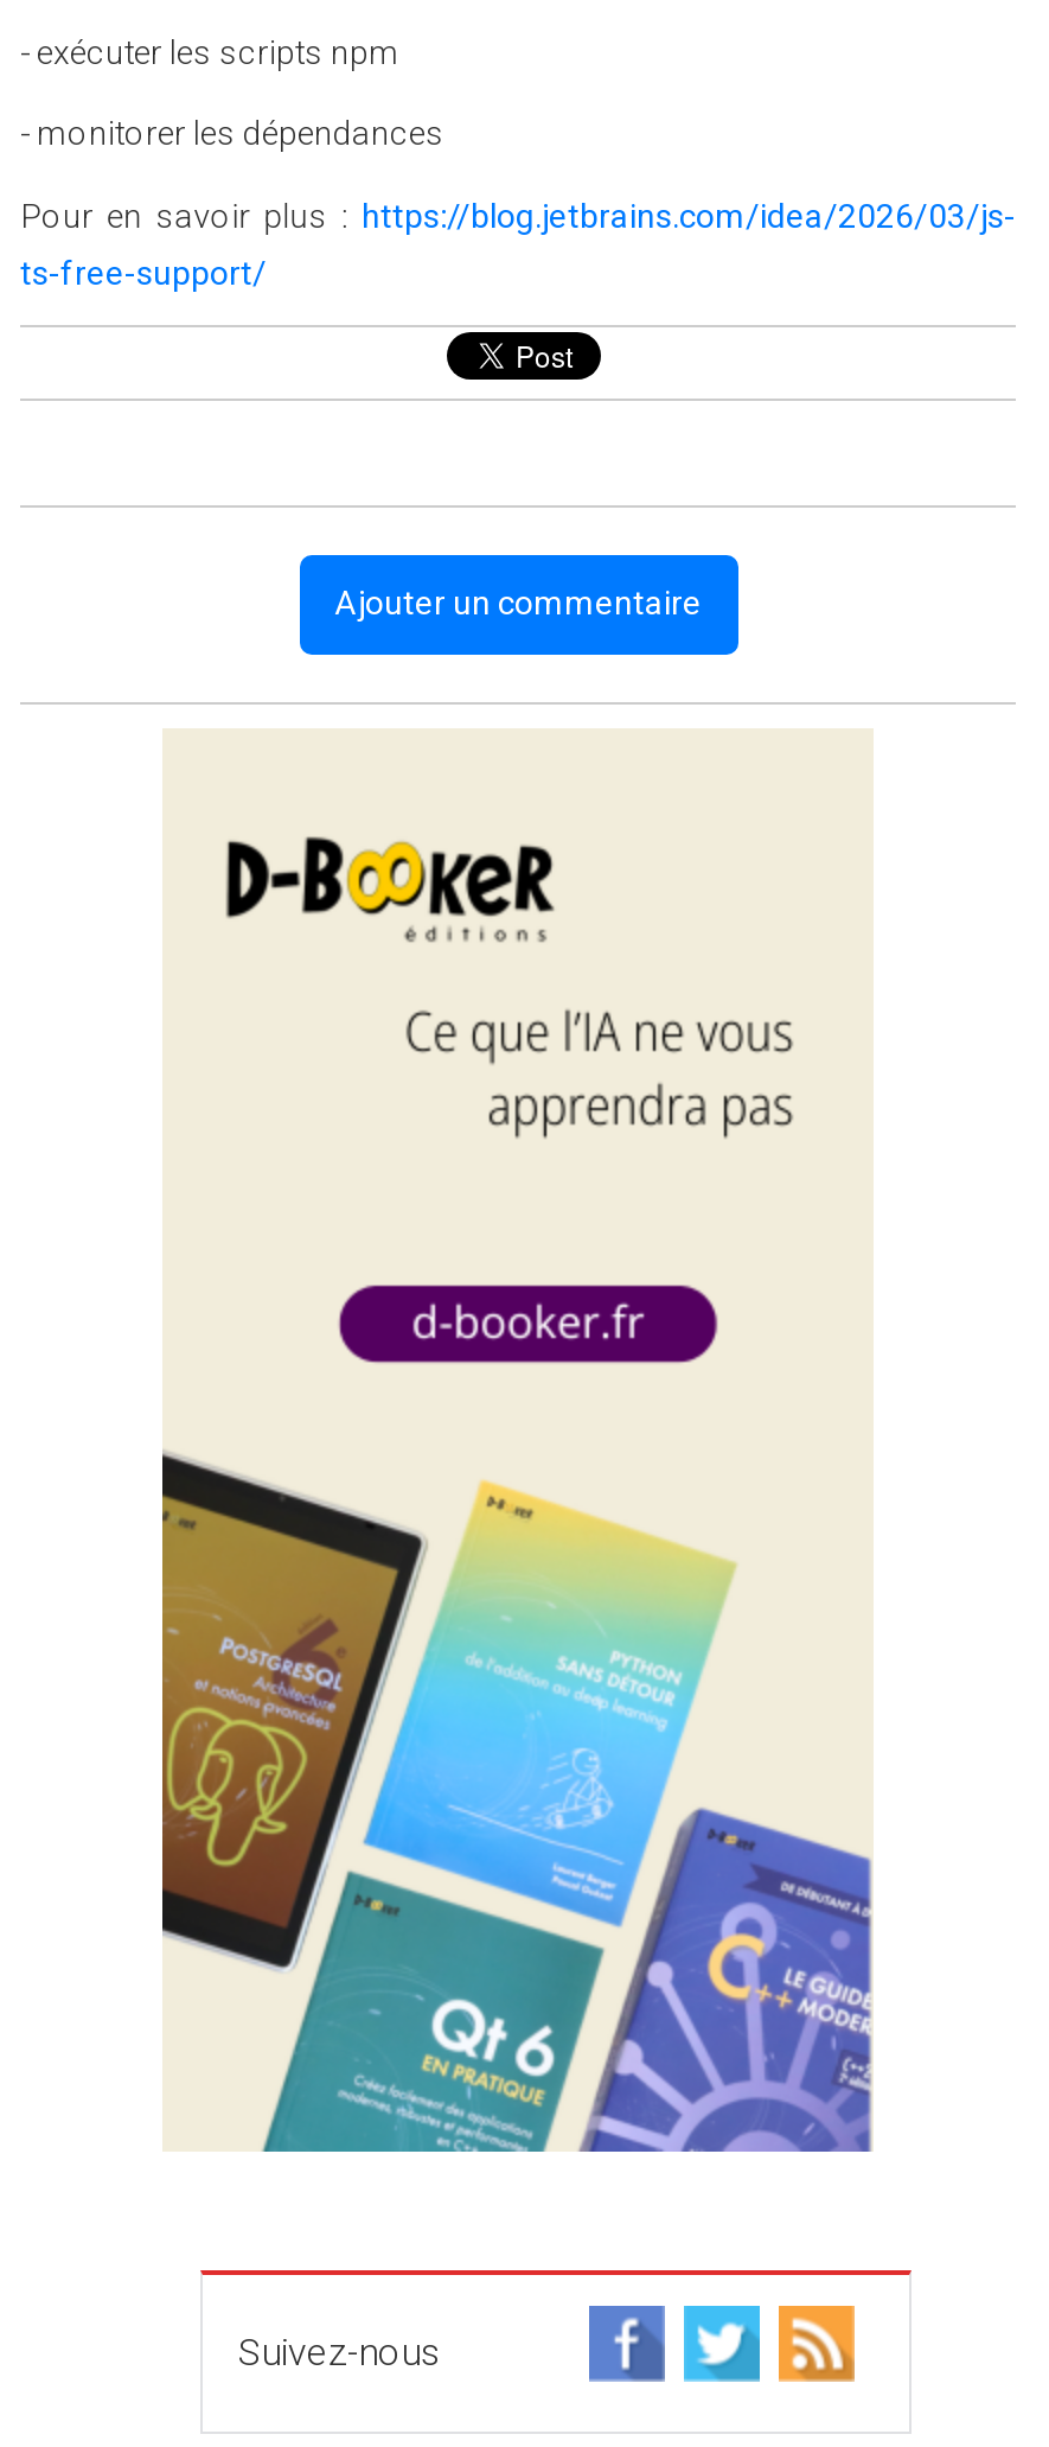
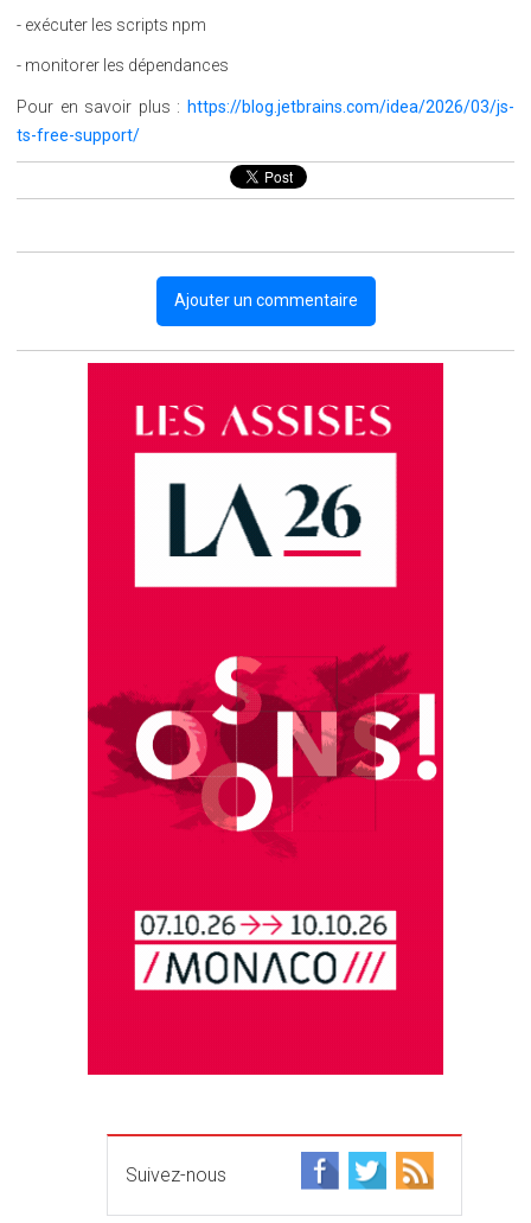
- [image]
+ [image]
